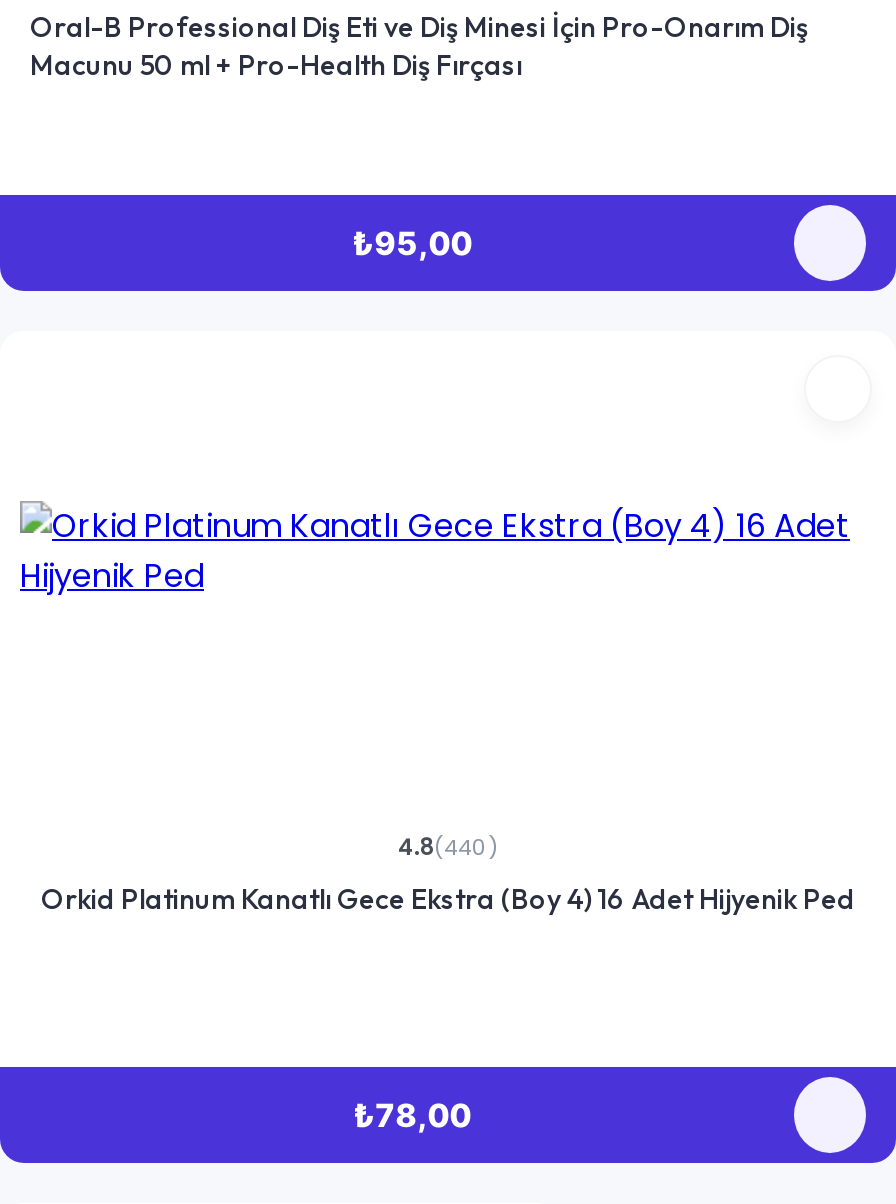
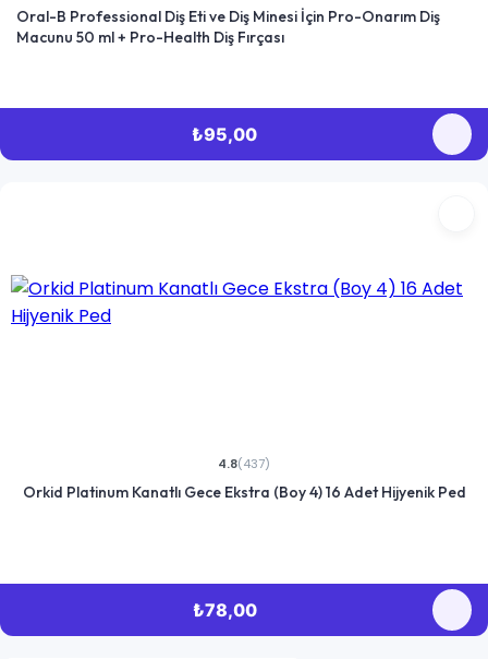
- 4.8(440)
+ 4.8(437)
